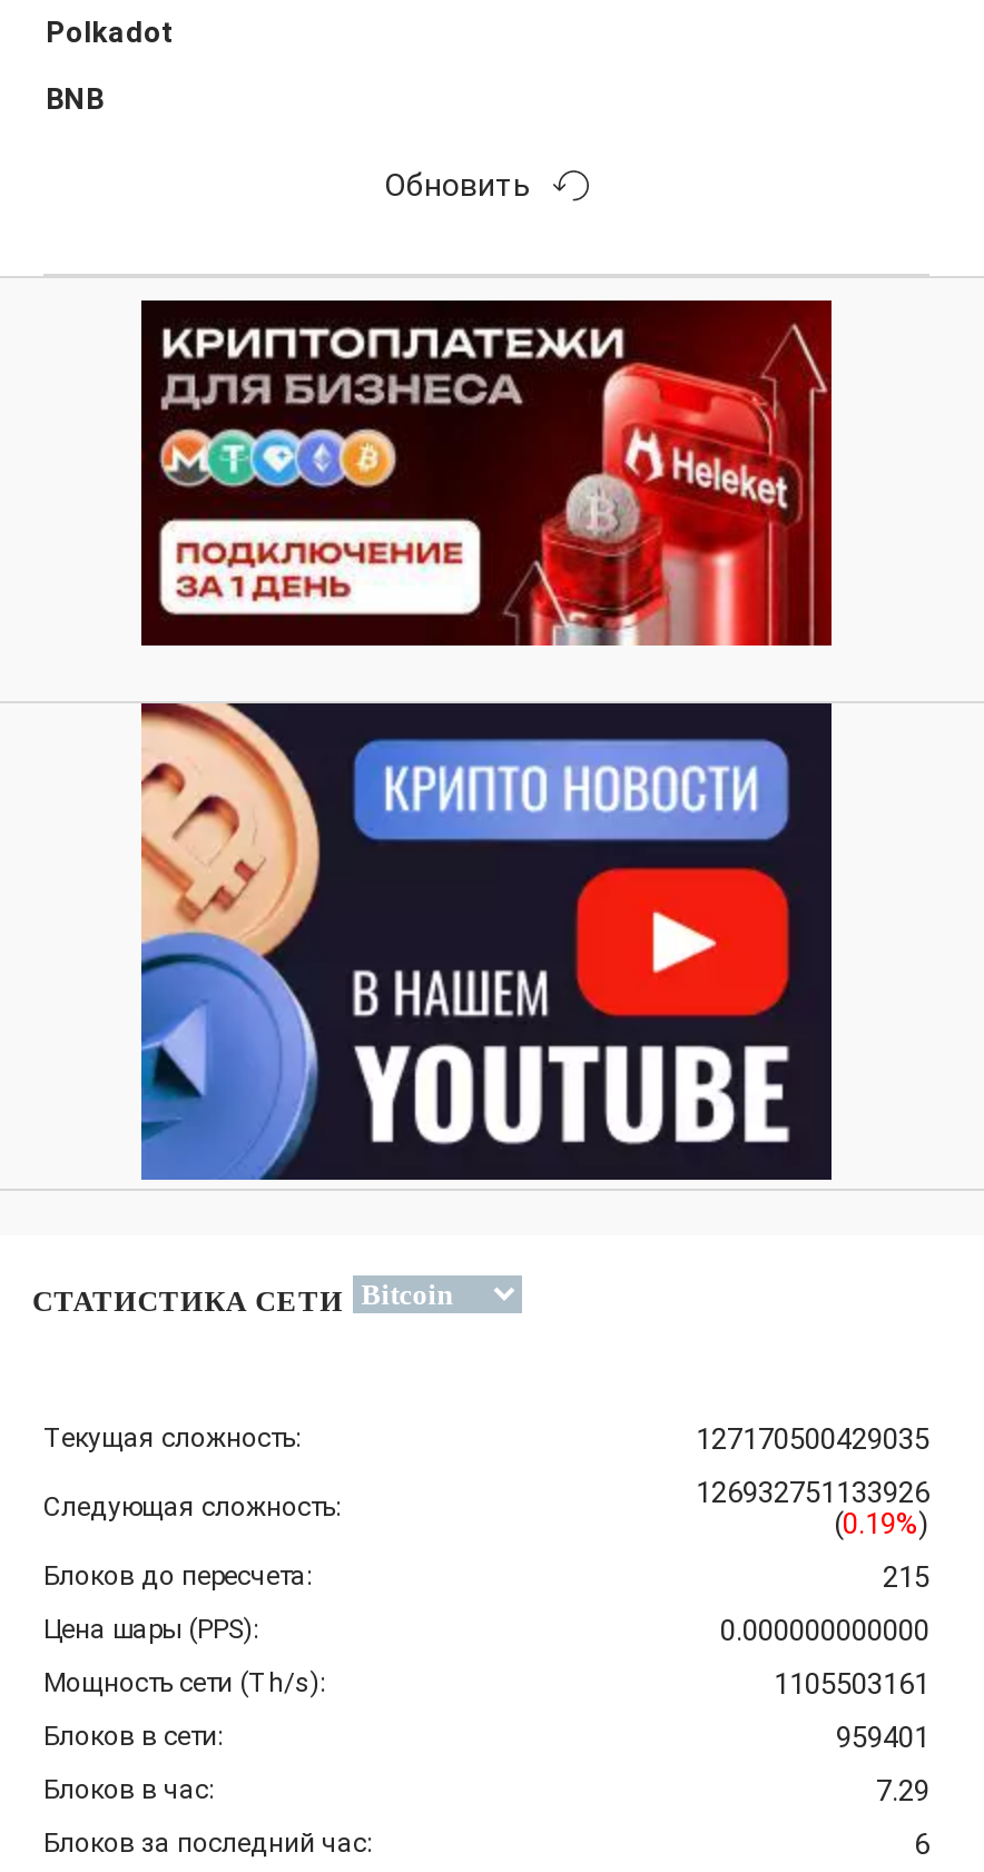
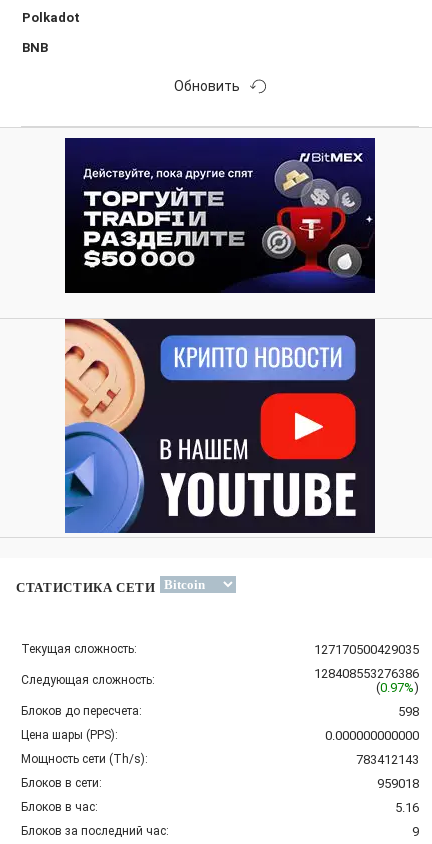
- [image]
+ [image]

- 126932751133926
+ 128408553276386

- (0.19%)
+ (0.97%)

- 215
+ 598

- 1105503161
+ 783412143

- 959401
+ 959018

- 7.29
+ 5.16

- 6
+ 9
